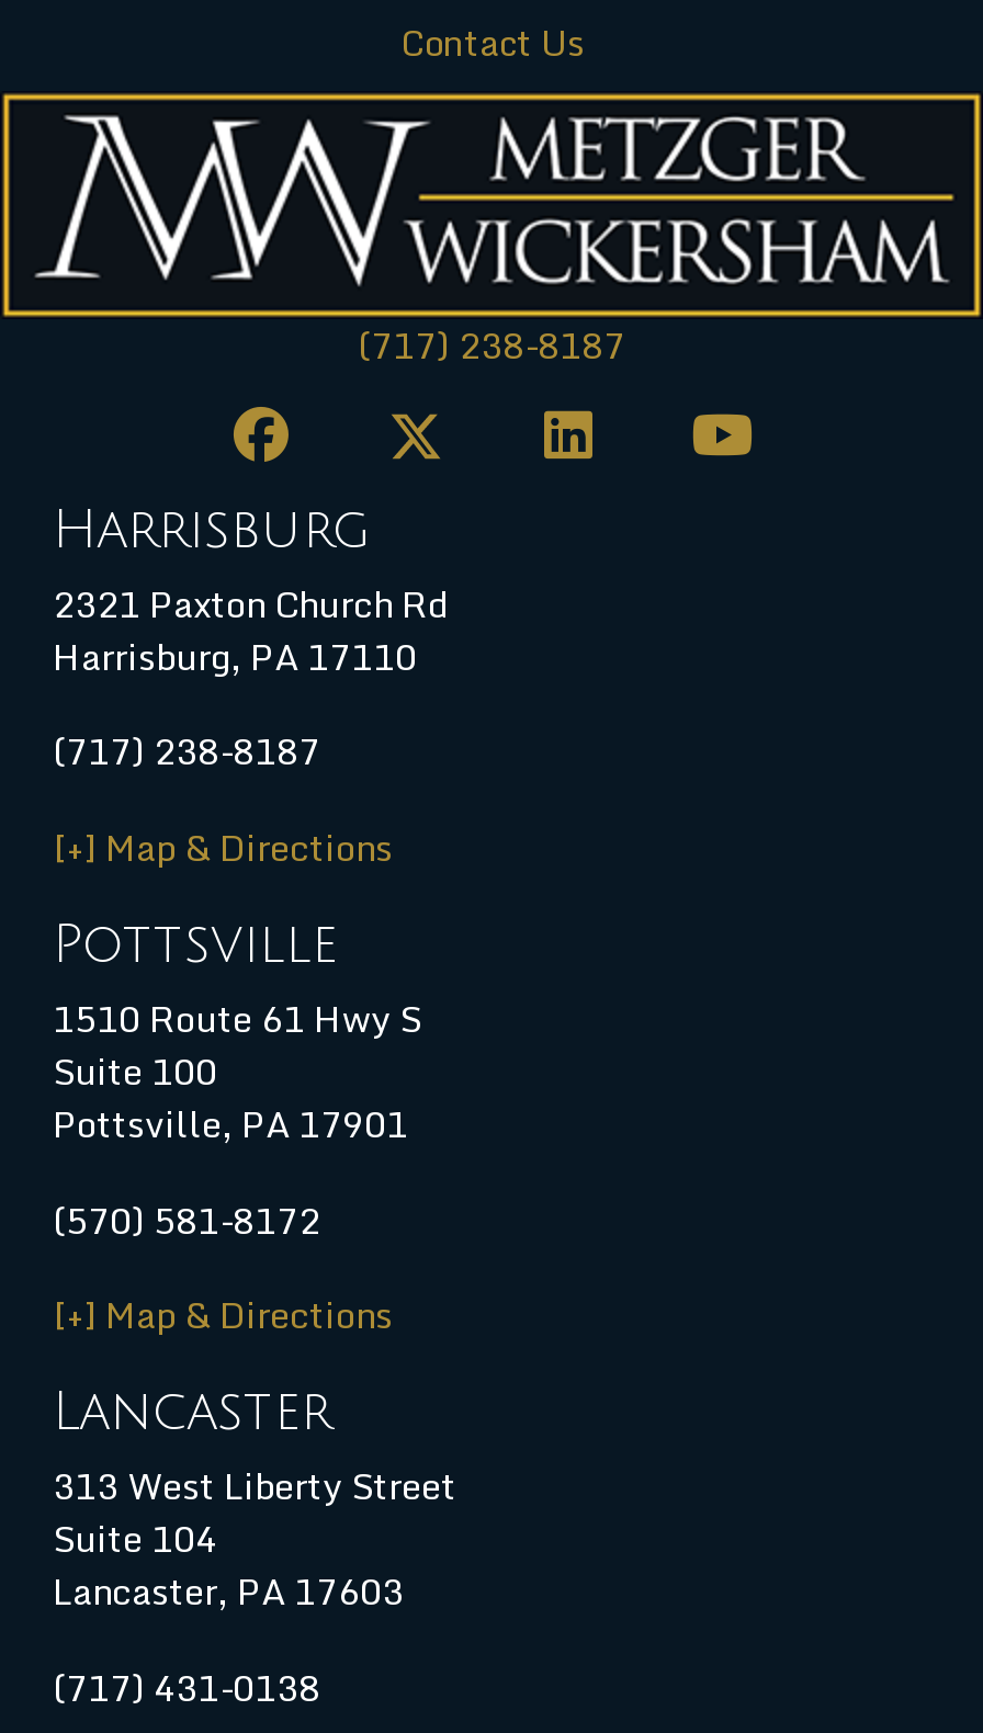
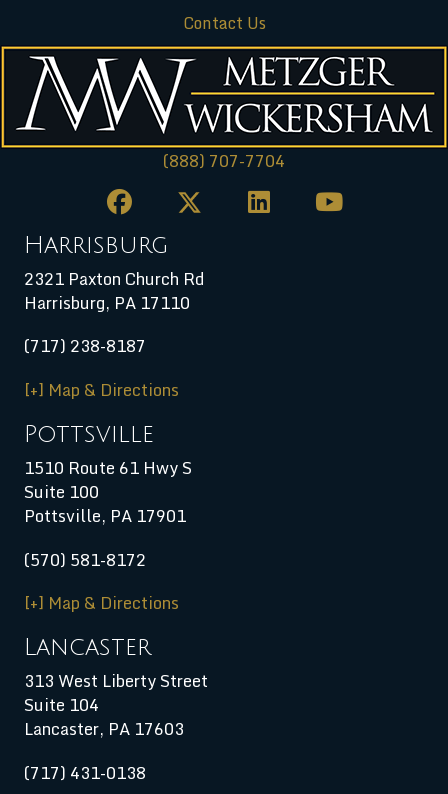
- (717) 238-8187
+ (888) 707-7704
